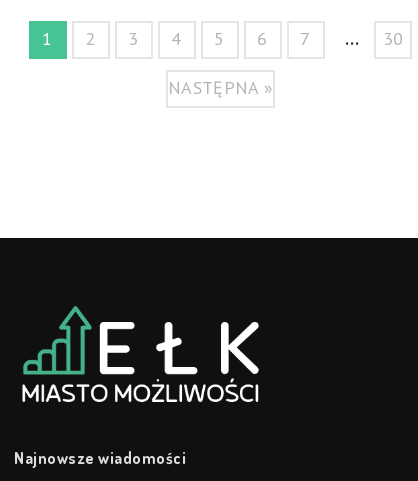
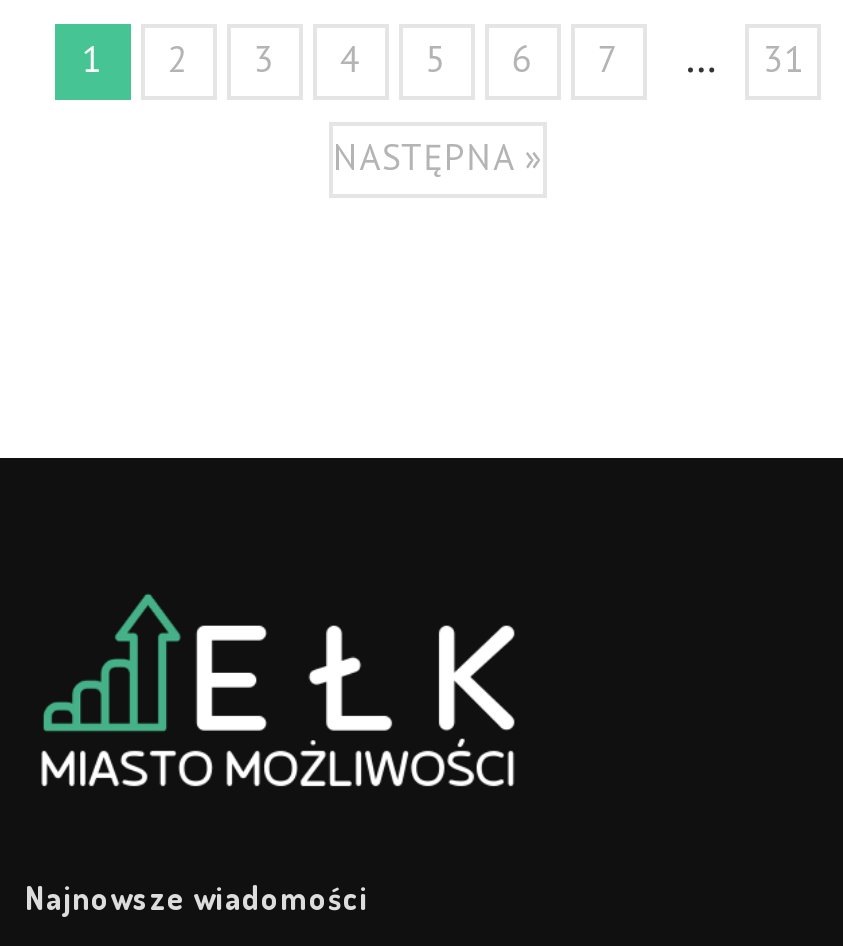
- 30
+ 31
